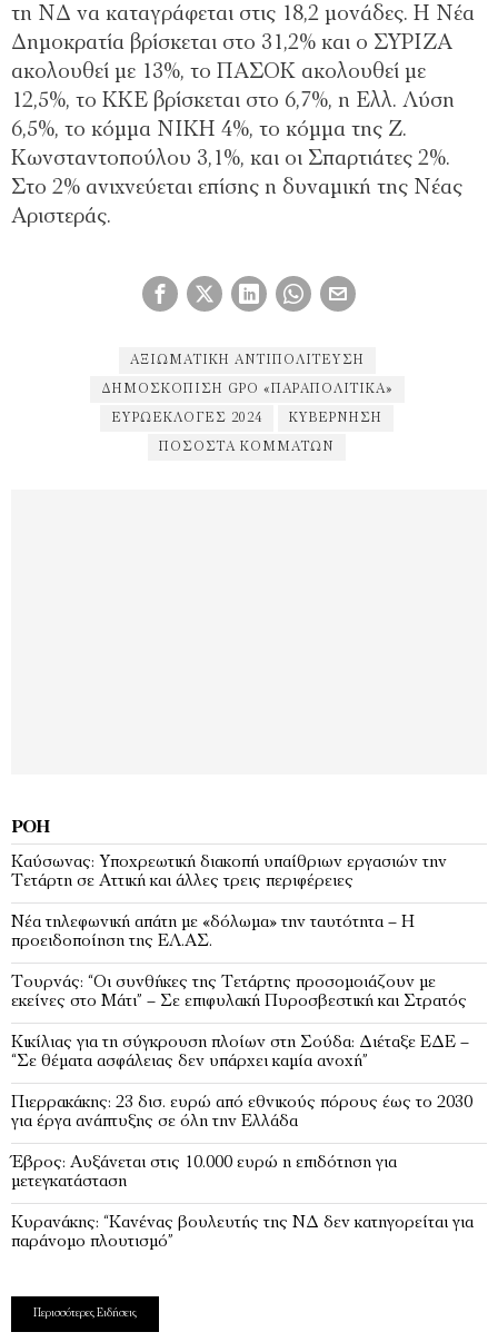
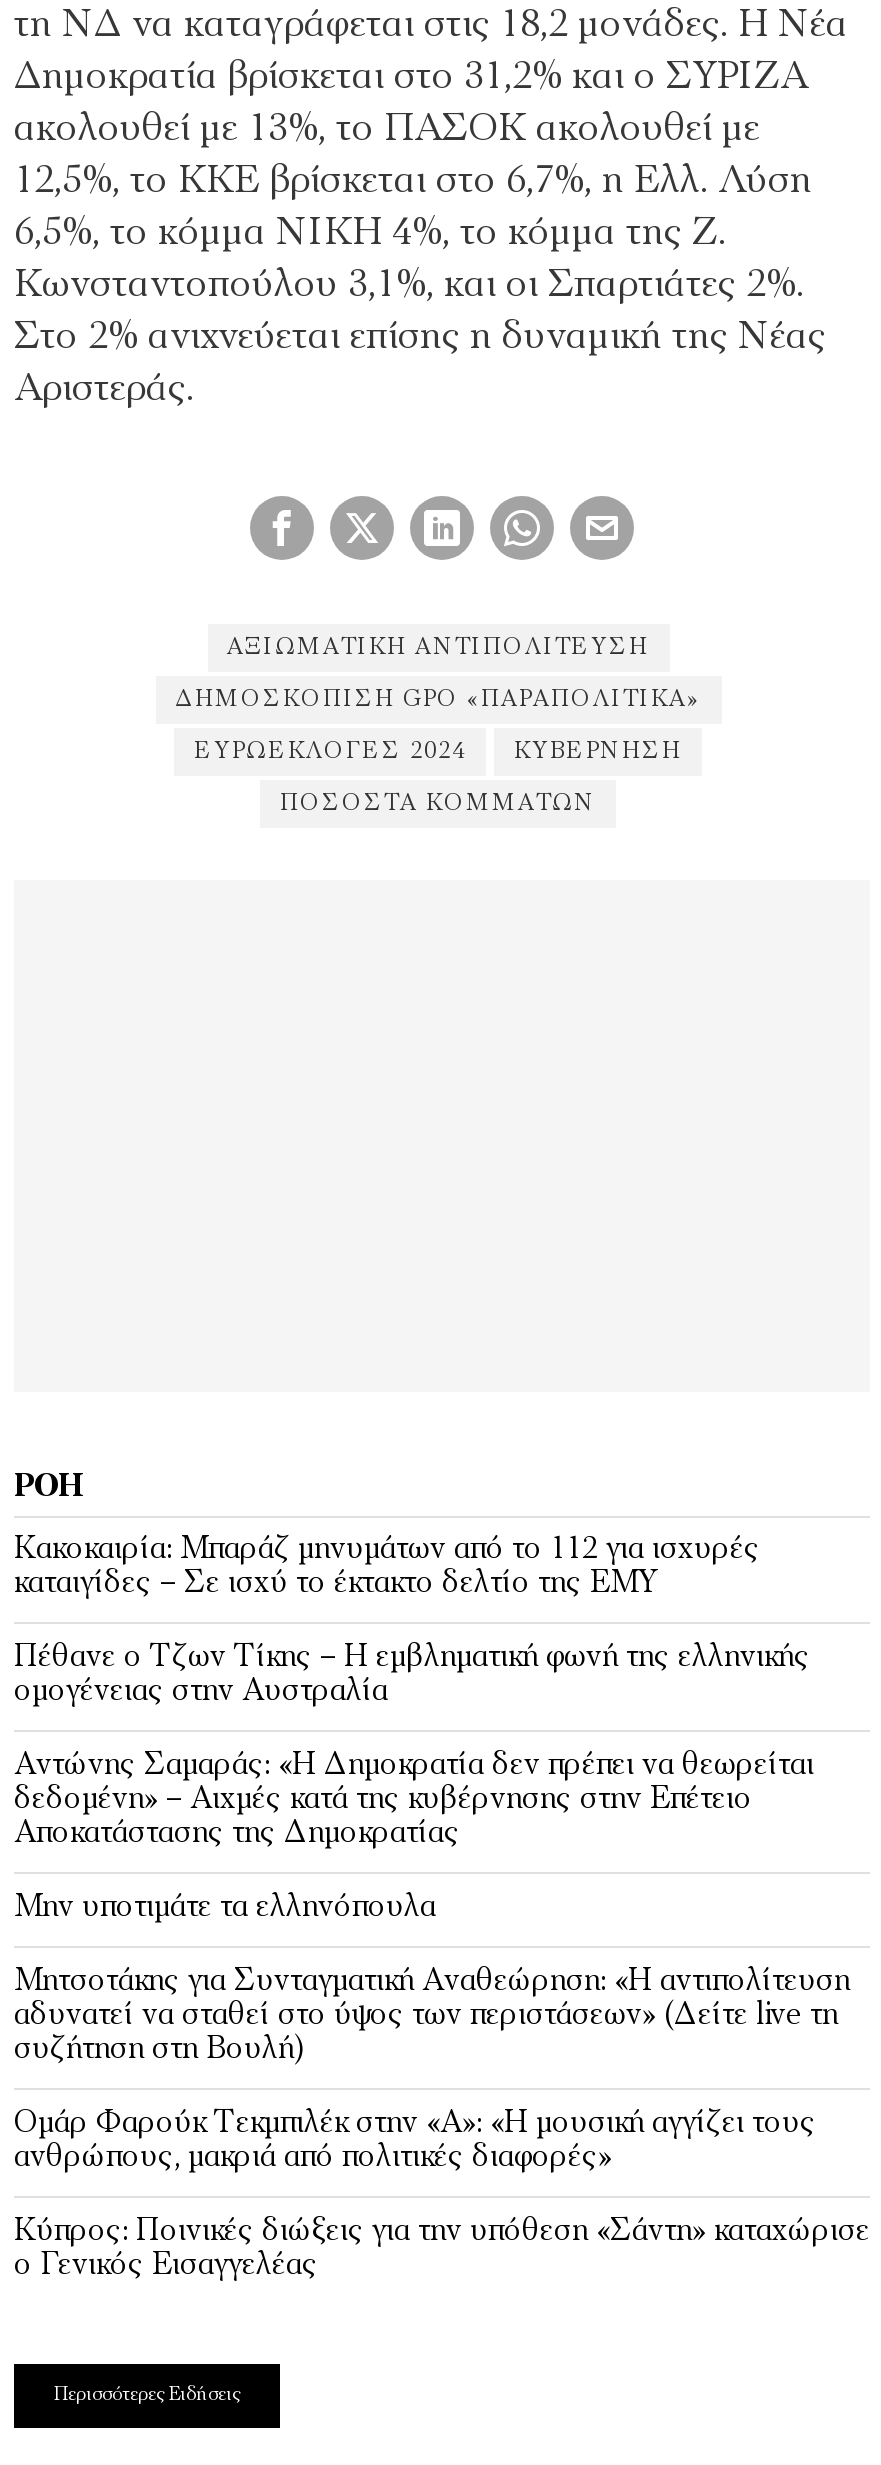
- Καύσωνας: Υποχρεωτική διακοπή υπαίθριων εργασιών την
- Τετάρτη σε Αττική και άλλες τρεις περιφέρειες
+ Κακοκαιρία: Μπαράζ μηνυμάτων από το 112 για ισχυρές
+ καταιγίδες – Σε ισχύ το έκτακτο δελτίο της ΕΜΥ

- Νέα τηλεφωνική απάτη με «δόλωμα» την ταυτότητα – Η
- προειδοποίηση της ΕΛ.ΑΣ.
+ Πέθανε ο Τζων Τίκης – Η εμβληματική φωνή της ελληνικής
+ ομογένειας στην Αυστραλία

- Τουρνάς: “Οι συνθήκες της Τετάρτης προσομοιάζουν με
- εκείνες στο Μάτι” – Σε επιφυλακή Πυροσβεστική και Στρατός
+ Αντώνης Σαμαράς: «Η Δημοκρατία δεν πρέπει να θεωρείται
+ δεδομένη» – Αιχμές κατά της κυβέρνησης στην Επέτειο
+ Αποκατάστασης της Δημοκρατίας

- Κικίλιας για τη σύγκρουση πλοίων στη Σούδα: Διέταξε ΕΔΕ –
- “Σε θέματα ασφάλειας δεν υπάρχει καμία ανοχή”
+ Μην υποτιμάτε τα ελληνόπουλα

- Πιερρακάκης: 23 δισ. ευρώ από εθνικούς πόρους έως το 2030
- για έργα ανάπτυξης σε όλη την Ελλάδα
+ Μητσοτάκης για Συνταγματική Αναθεώρηση: «Η αντιπολίτευση
+ αδυνατεί να σταθεί στο ύψος των περιστάσεων» (Δείτε live τη
+ συζήτηση στη Βουλή)

- Έβρος: Αυξάνεται στις 10.000 ευρώ η επιδότηση για
- μετεγκατάσταση
+ Oμάρ Φαρούκ Τεκμπιλέκ στην «Α»: «Η μουσική αγγίζει τους
+ ανθρώπους, μακριά από πολιτικές διαφορές»

- Κυρανάκης: “Κανένας βουλευτής της ΝΔ δεν κατηγορείται για
- παράνομο πλουτισμό”
+ Κύπρος: Ποινικές διώξεις για την υπόθεση «Σάντη» καταχώρισε
+ ο Γενικός Εισαγγελέας
